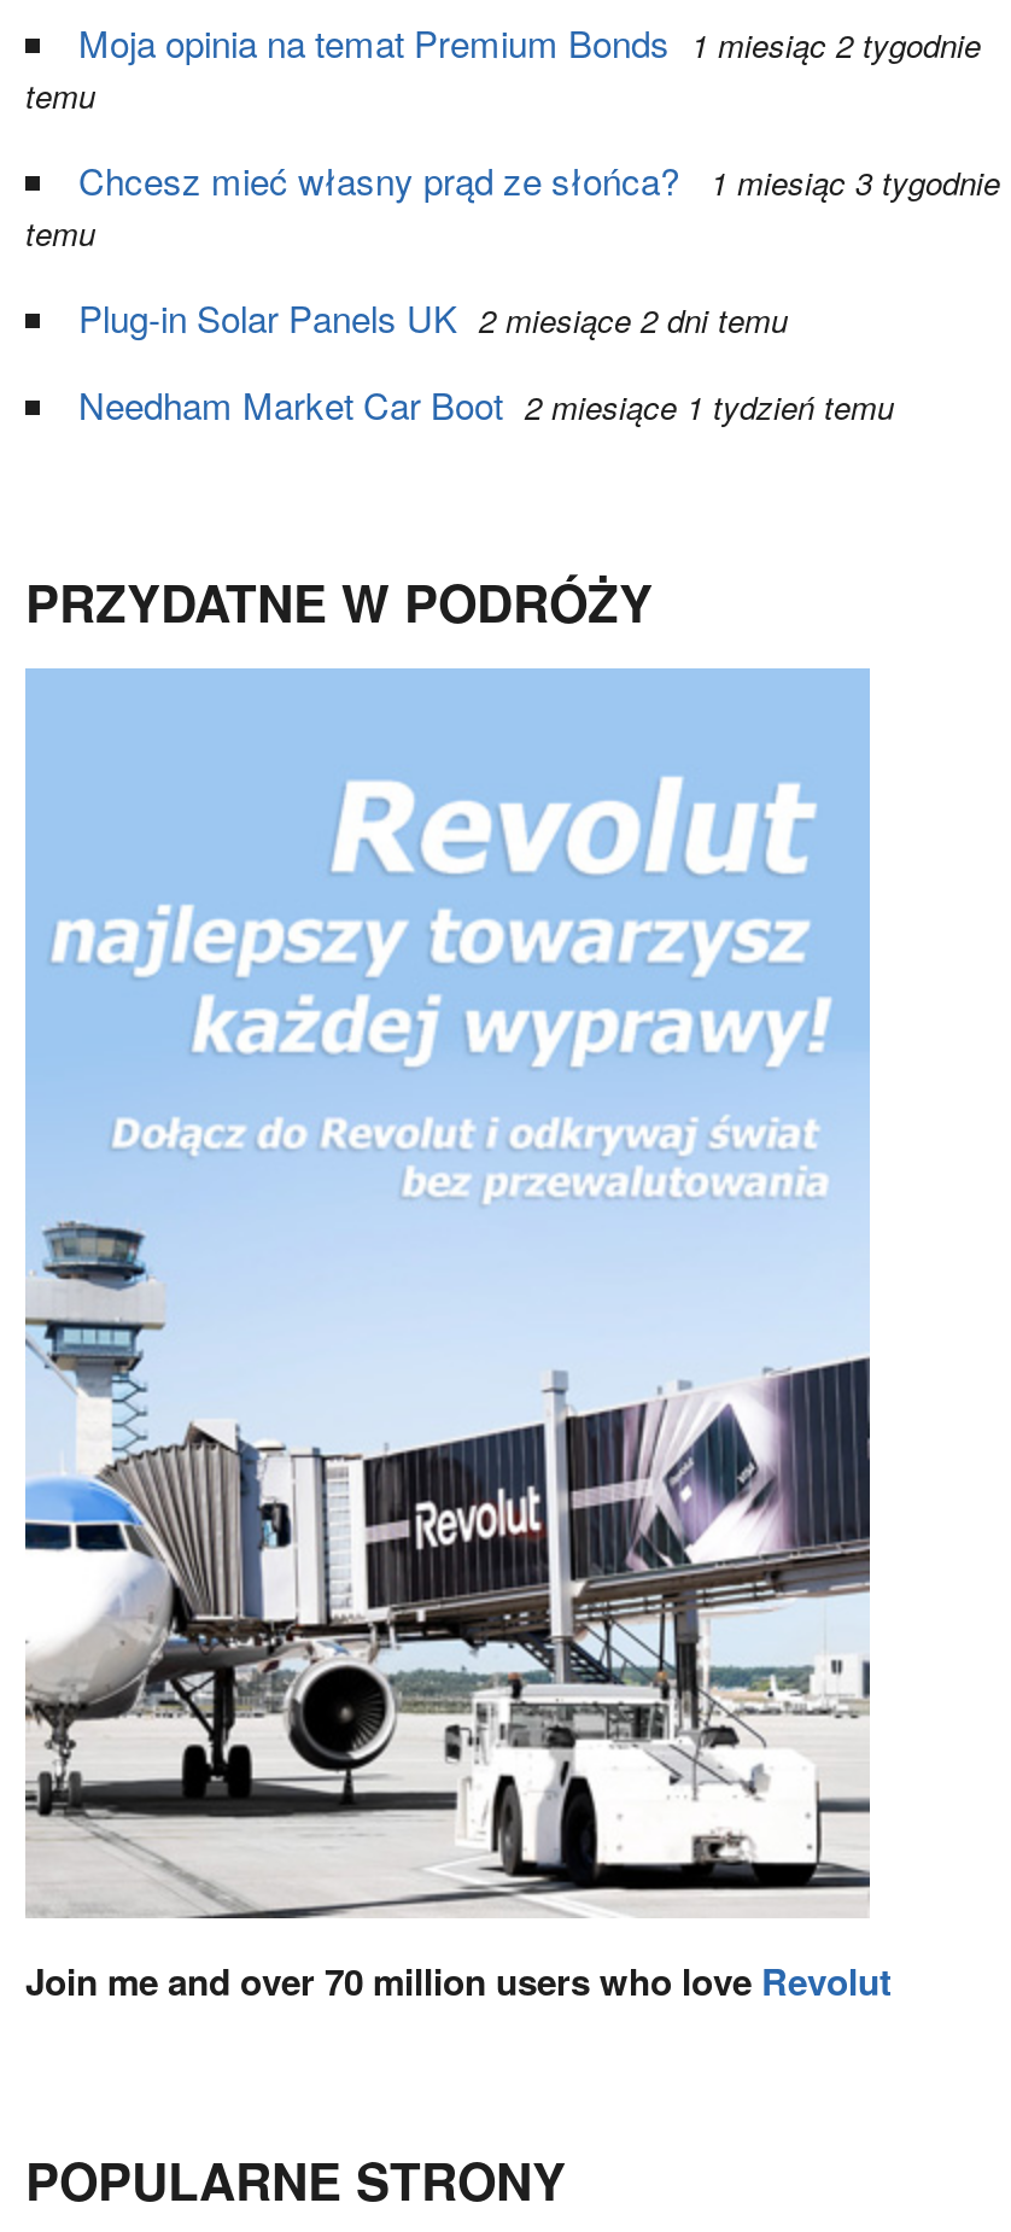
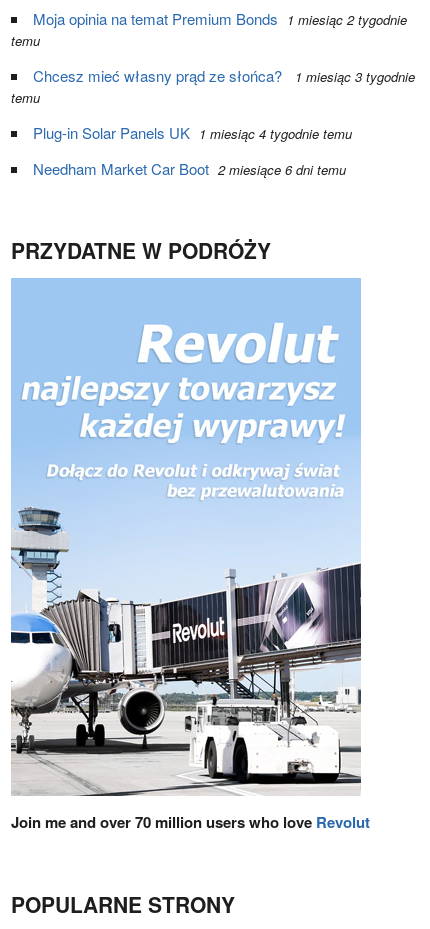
- Plug-in Solar Panels UK 2 miesiące 2 dni temu
+ Plug-in Solar Panels UK 1 miesiąc 4 tygodnie temu

- Needham Market Car Boot 2 miesiące 1 tydzień temu
+ Needham Market Car Boot 2 miesiące 6 dni temu
